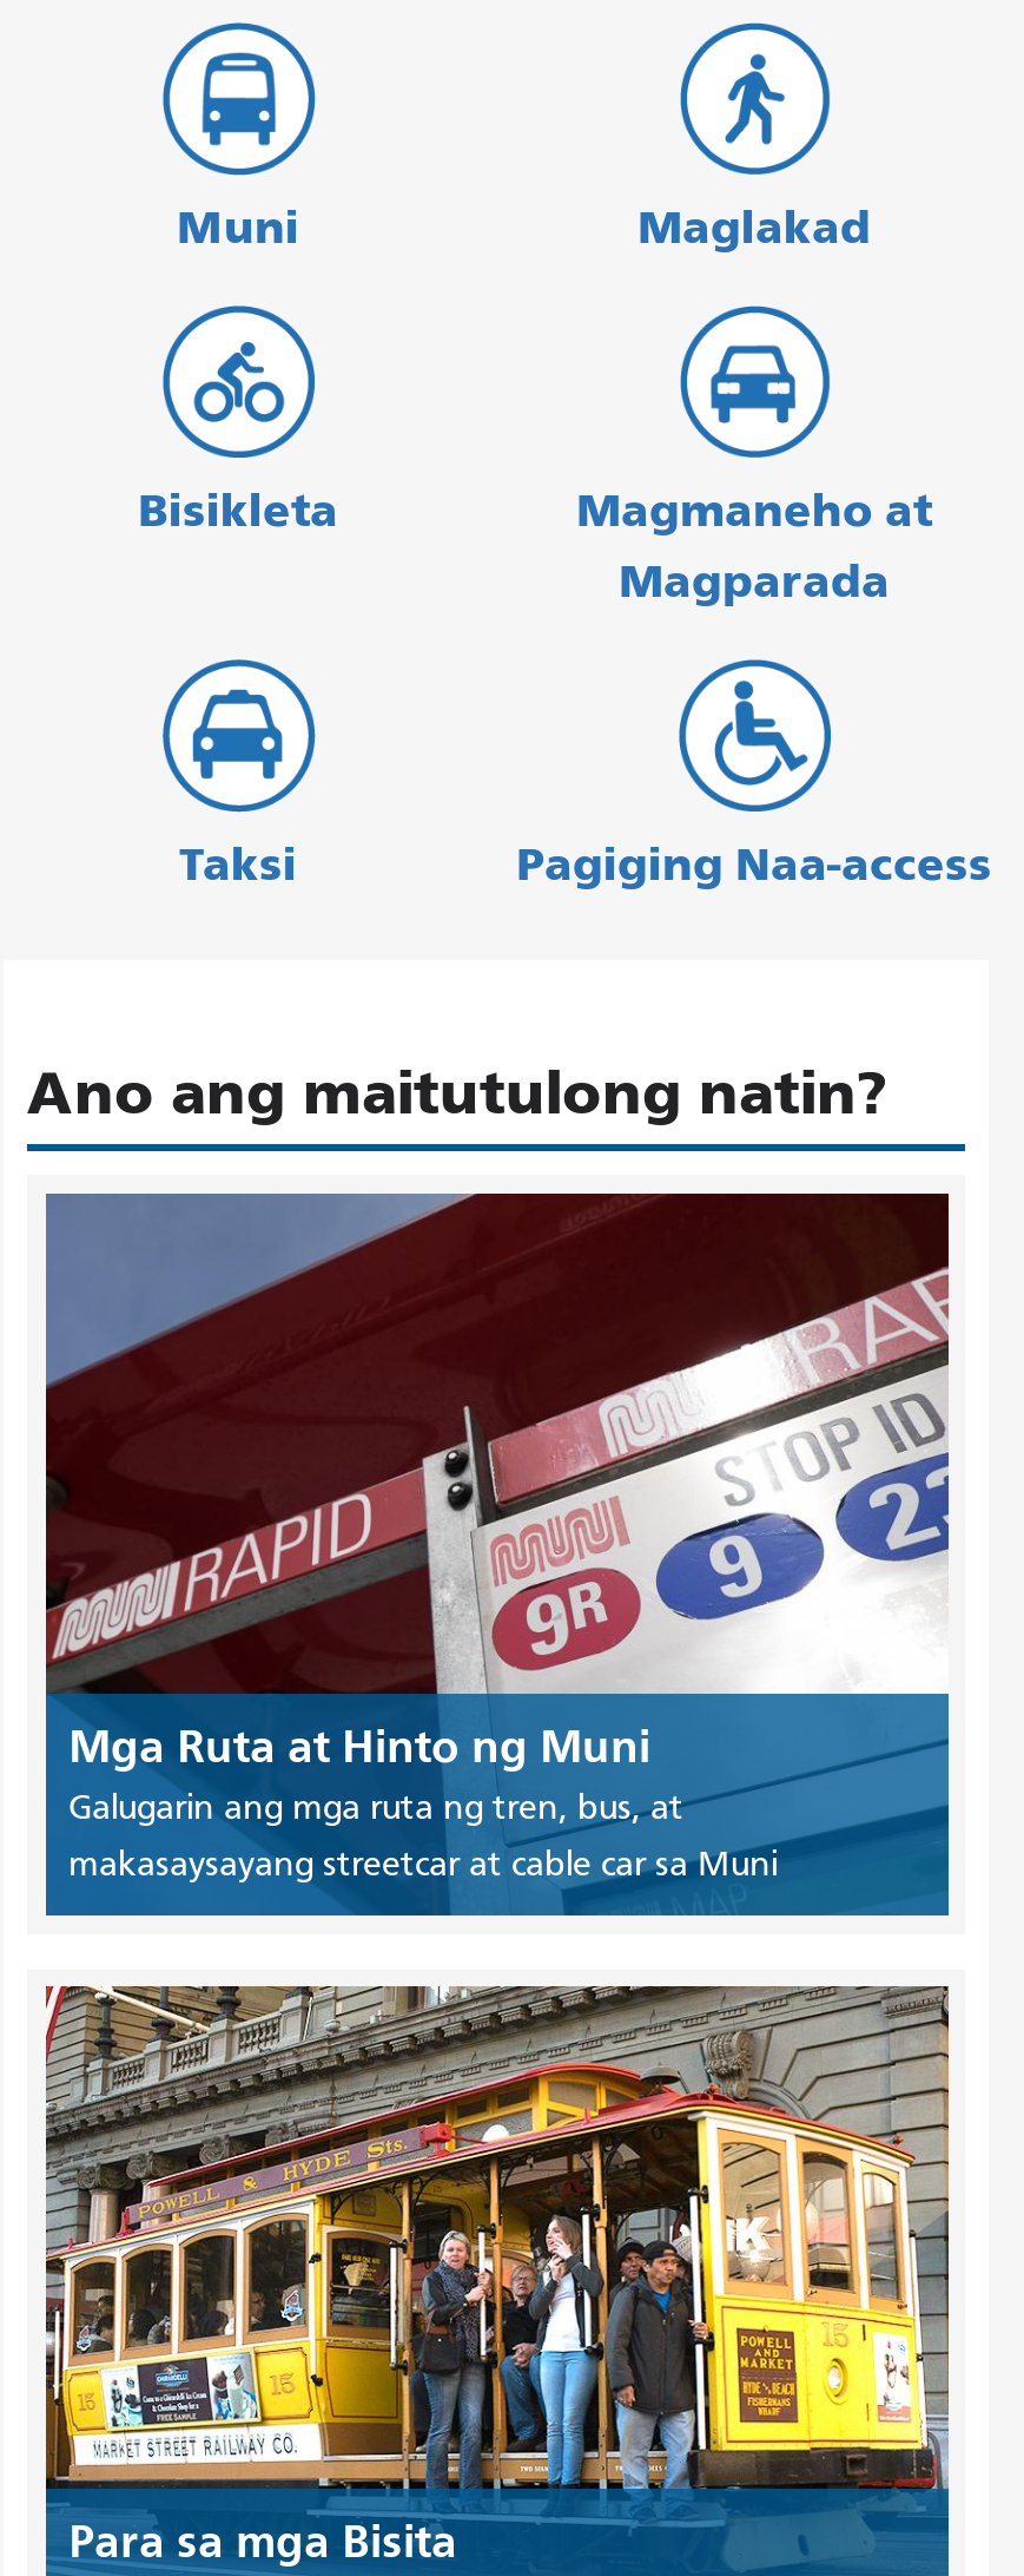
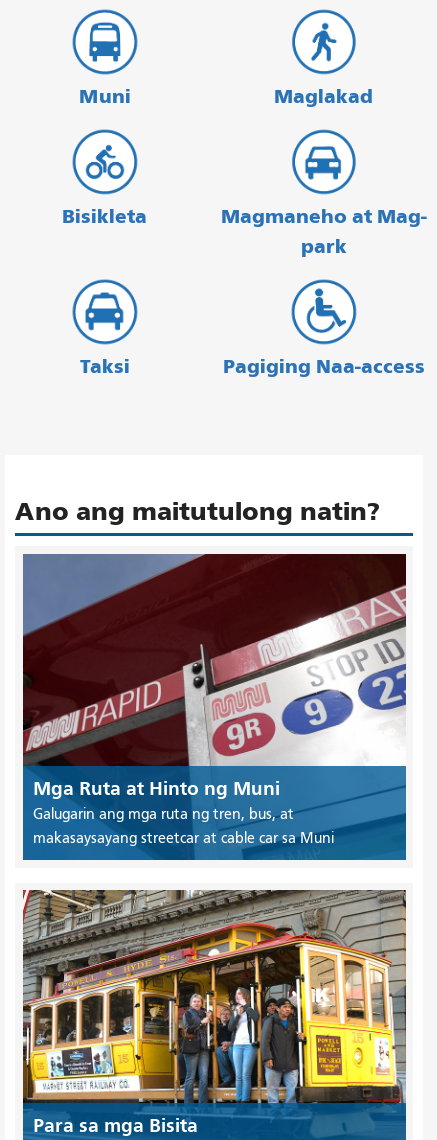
- Magmaneho at
- Magparada
+ Magmaneho at Mag-
+ park
